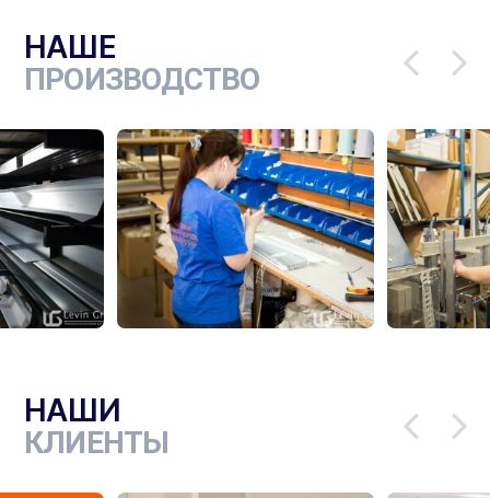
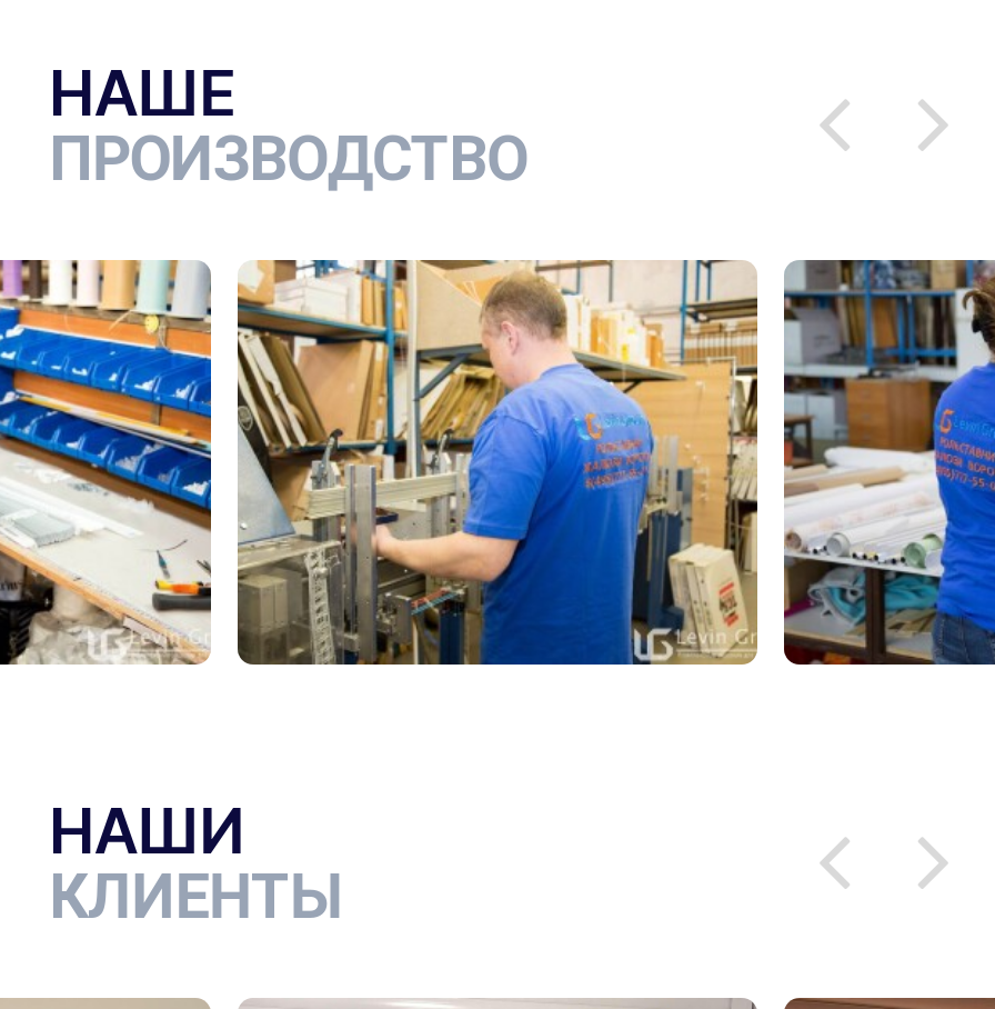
- [image]
+ [image]

- [image]
+ [image]

- [image]
+ [image]
